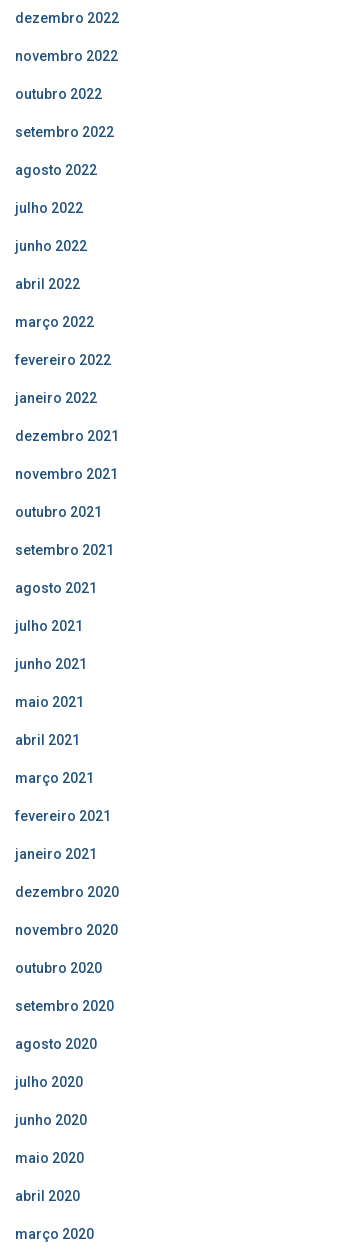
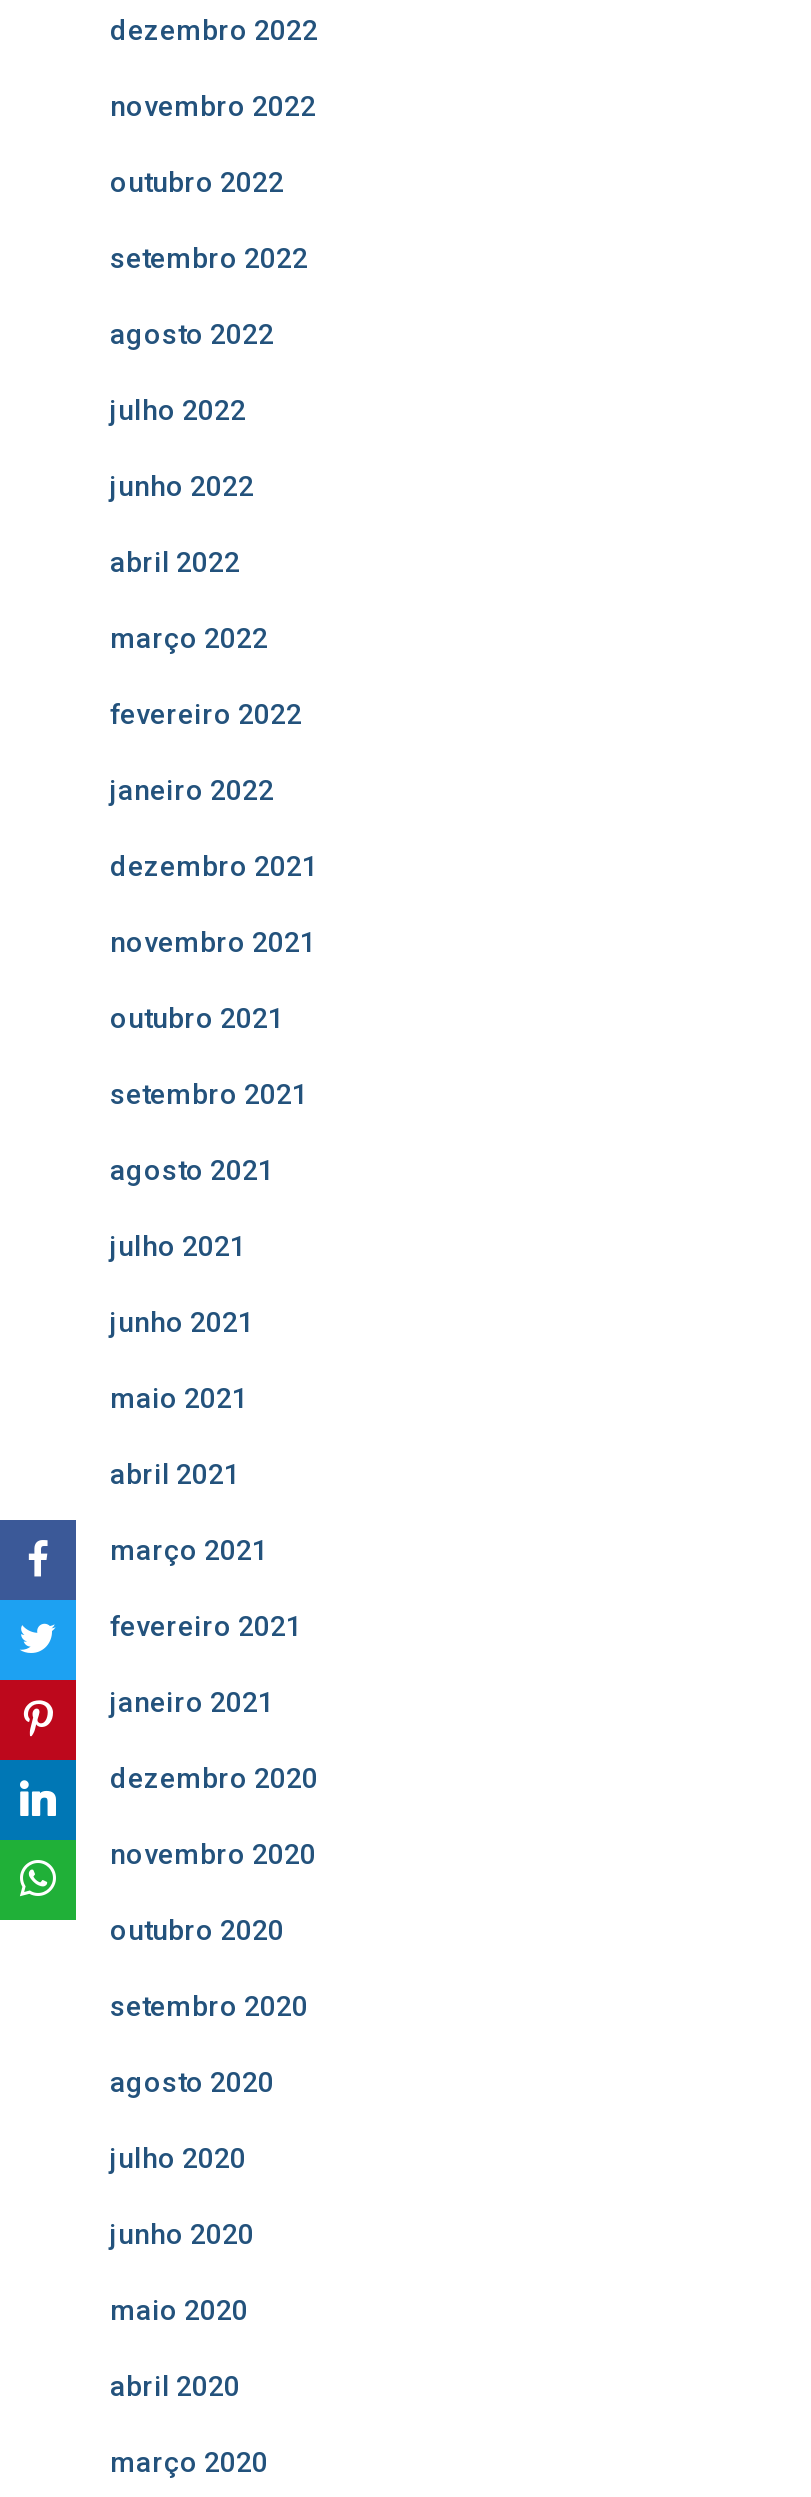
+ [image]
